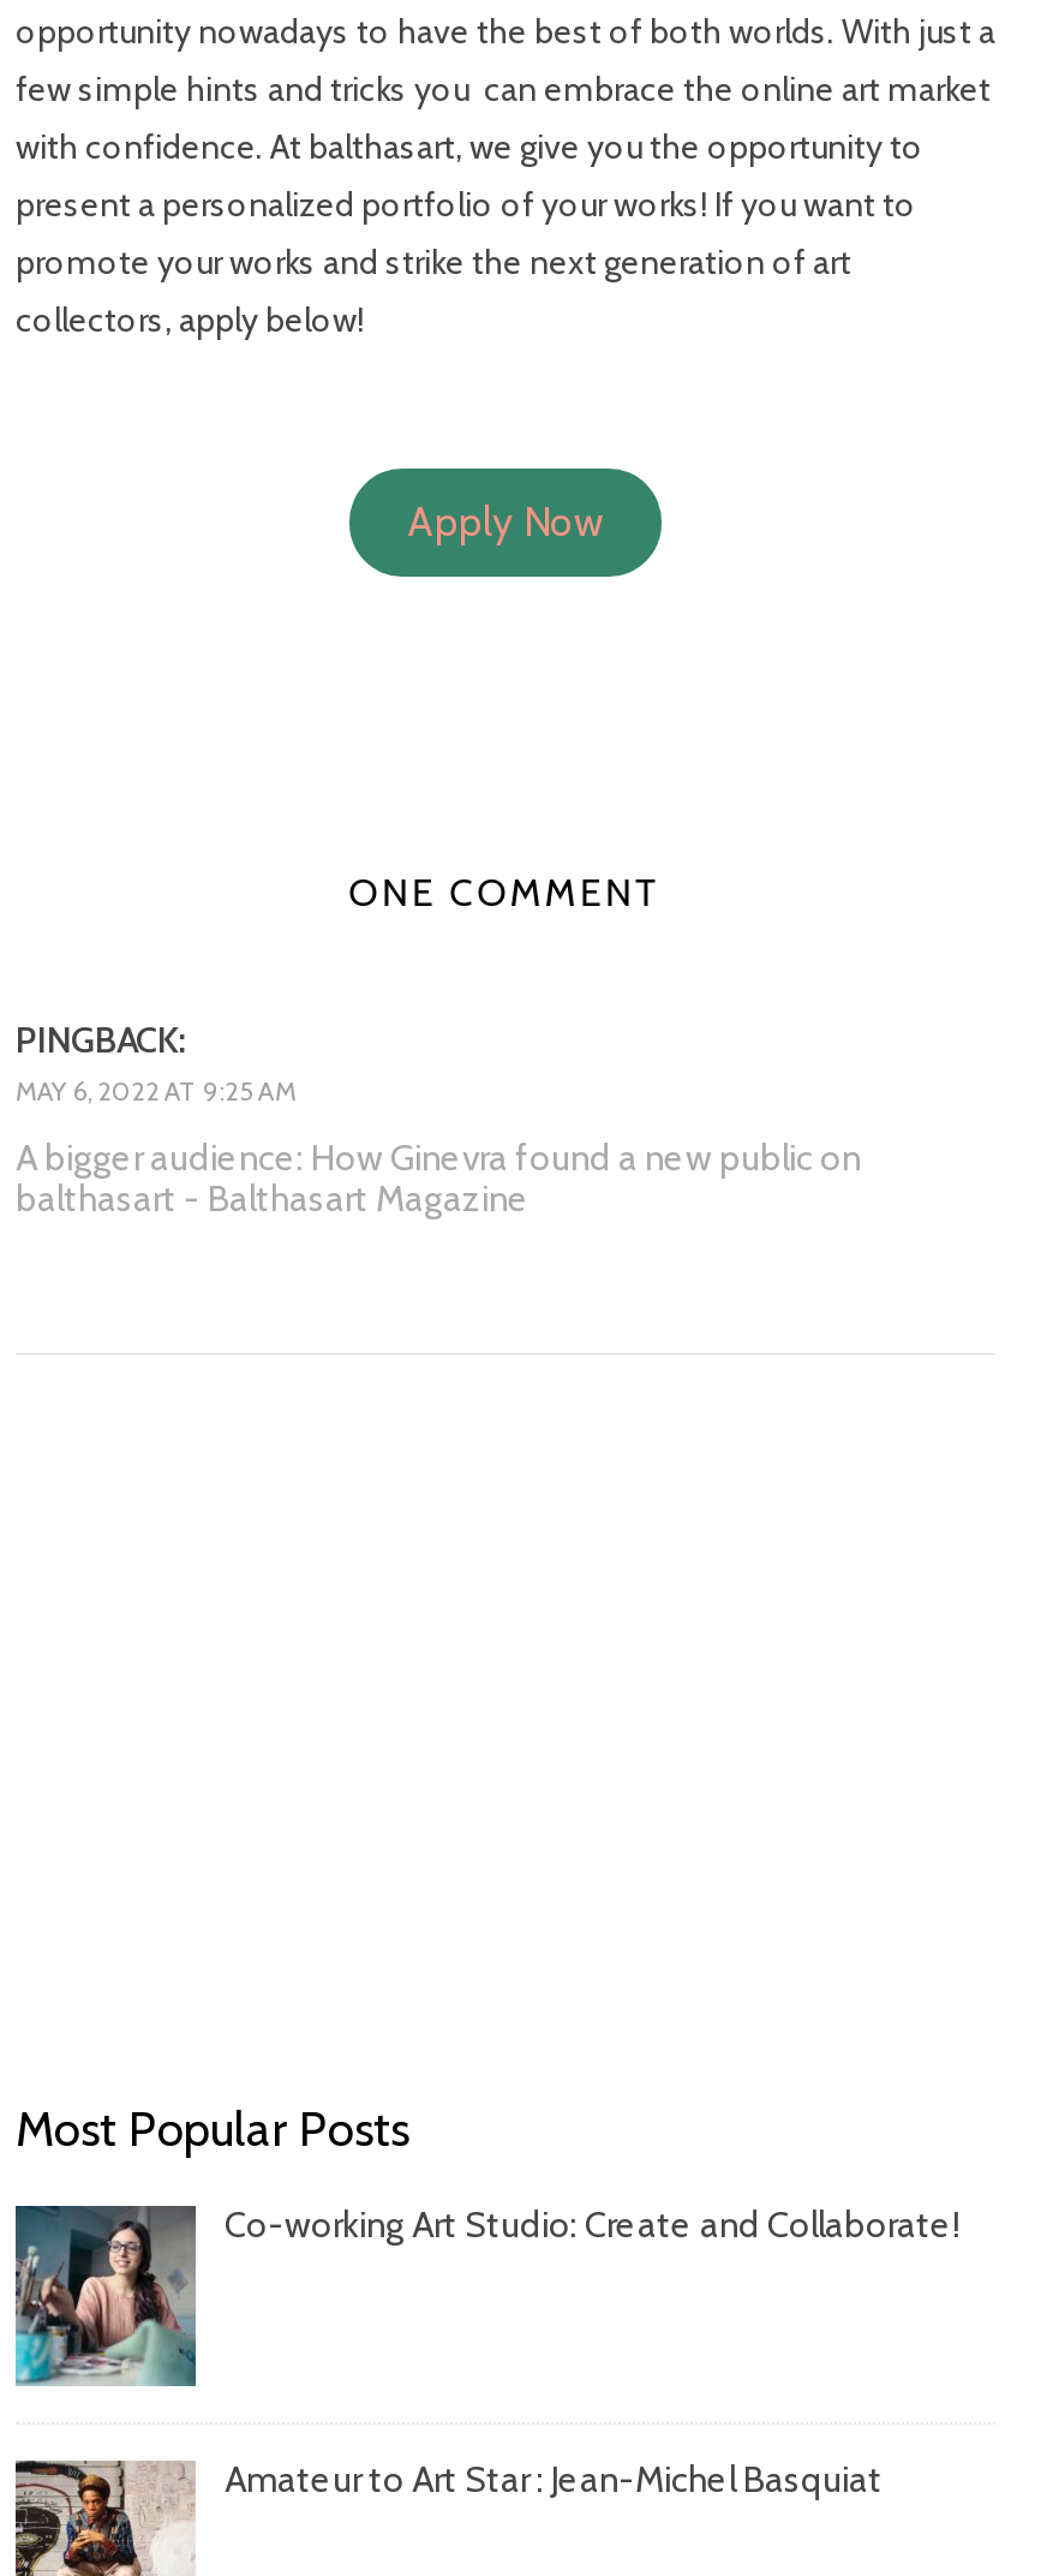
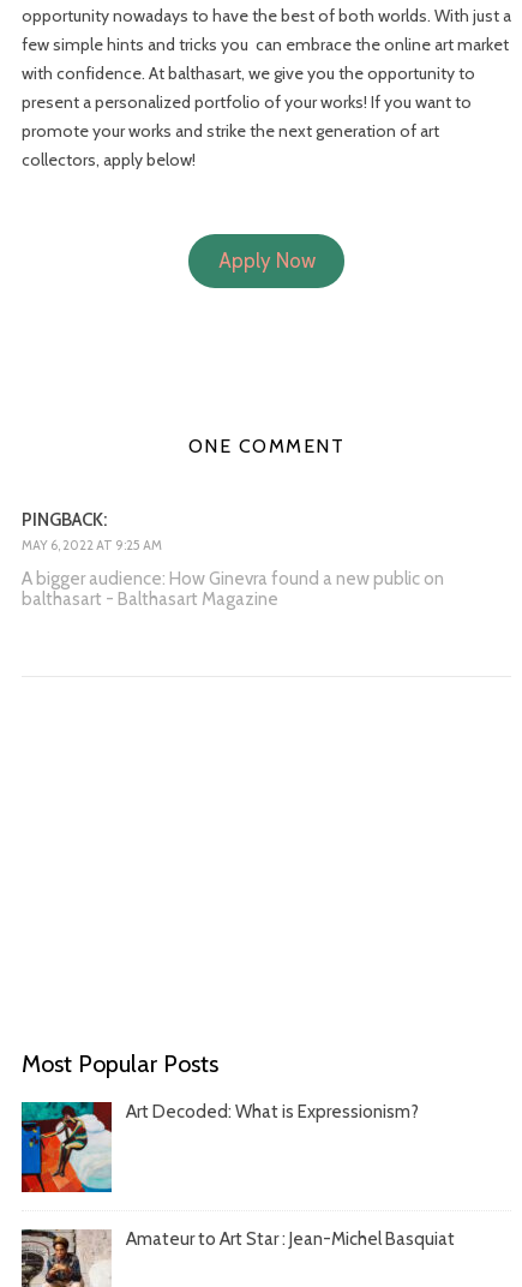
- [image]
- Co-working Art Studio: Create and Collaborate!
+ [image]
+ Art Decoded: What is Expressionism?
